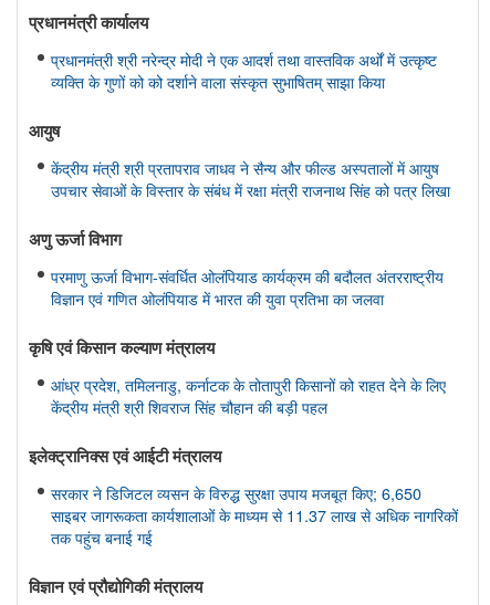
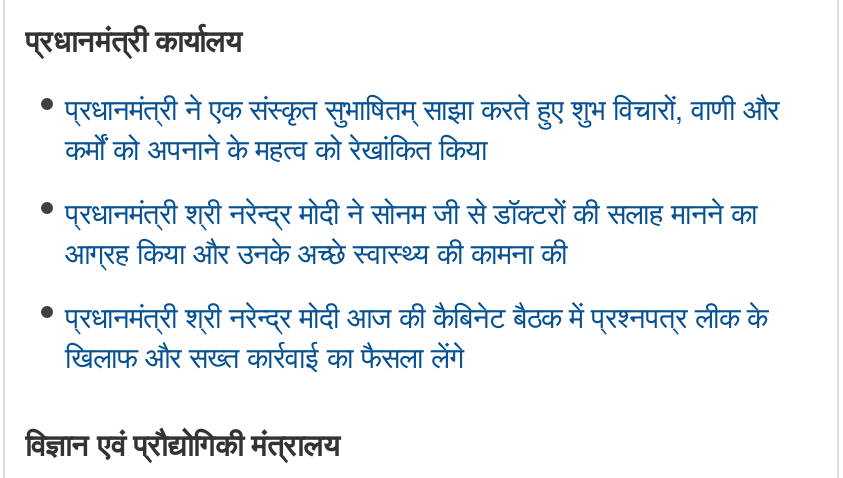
- प्रधानमंत्री श्री नरेन्द्र मोदी ने एक आदर्श तथा वास्तविक अर्थों में उत्कृष्ट
- व्यक्ति के गुणों को को दर्शाने वाला संस्कृत सुभाषितम् साझा किया
- आयुष
- केंद्रीय मंत्री श्री प्रतापराव जाधव ने सैन्य और फील्ड अस्पतालों में आयुष
- उपचार सेवाओं के विस्तार के संबंध में रक्षा मंत्री राजनाथ सिंह को पत्र लिखा
- अणु ऊर्जा विभाग
- परमाणु ऊर्जा विभाग-संवर्धित ओलंपियाड कार्यक्रम की बदौलत अंतरराष्ट्रीय
- विज्ञान एवं गणित ओलंपियाड में भारत की युवा प्रतिभा का जलवा
- कृषि एवं किसान कल्‍याण मंत्रालय
- आंध्र प्रदेश, तमिलनाडु, कर्नाटक के तोतापुरी किसानों को राहत देने के लिए
- केंद्रीय मंत्री श्री शिवराज सिंह चौहान की बड़ी पहल
- इलेक्ट्रानिक्स एवं आईटी मंत्रालय
- सरकार ने डिजिटल व्यसन के विरुद्ध सुरक्षा उपाय मजबूत किए; 6,650
- साइबर जागरूकता कार्यशालाओं के माध्यम से 11.37 लाख से अधिक नागरिकों
- तक पहुंच बनाई गई
+ प्रधानमंत्री ने एक संस्कृत सुभाषितम् साझा करते हुए शुभ विचारों, वाणी और
+ कर्मों को अपनाने के महत्व को रेखांकित किया
+ प्रधानमंत्री श्री नरेन्द्र मोदी ने सोनम जी से डॉक्टरों की सलाह मानने का
+ आग्रह किया और उनके अच्छे स्वास्थ्य की कामना की
+ प्रधानमंत्री श्री नरेन्द्र मोदी आज की कैबिनेट बैठक में प्रश्नपत्र लीक के
+ खिलाफ और सख्त कार्रवाई का फैसला लेंगे
